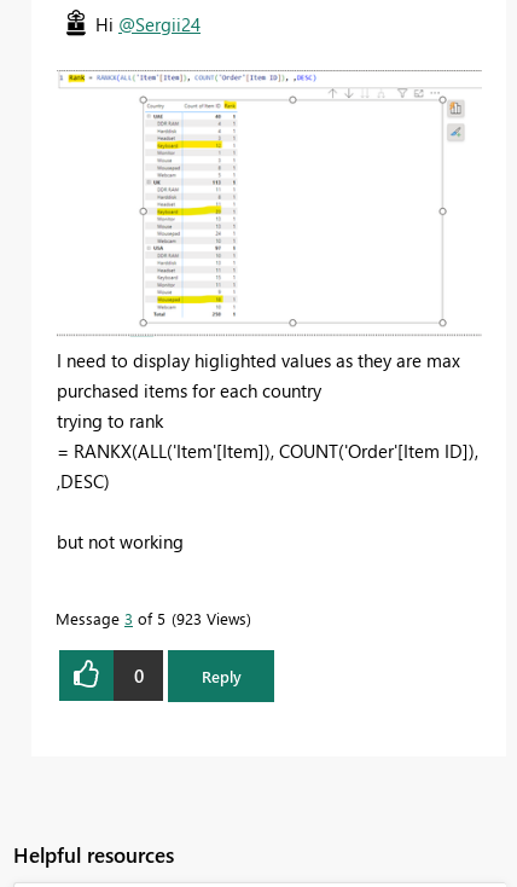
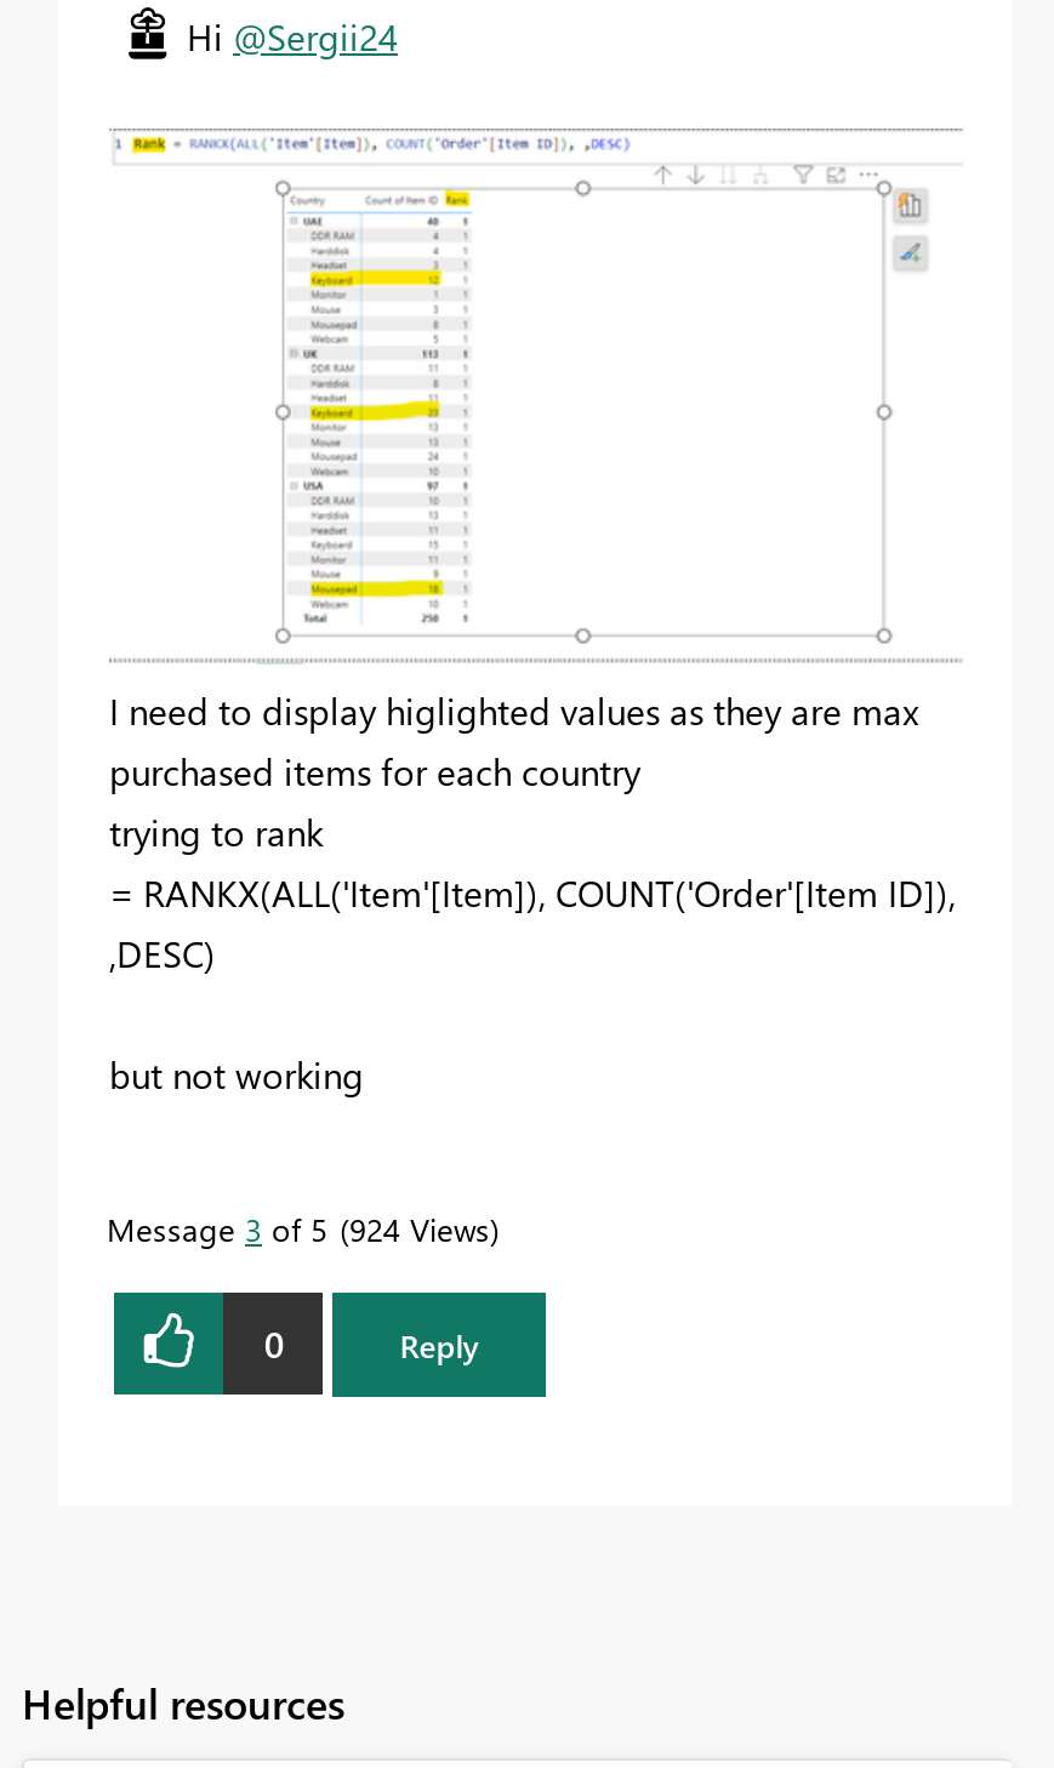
- Message 3 of 5 923 Views
+ Message 3 of 5 924 Views
